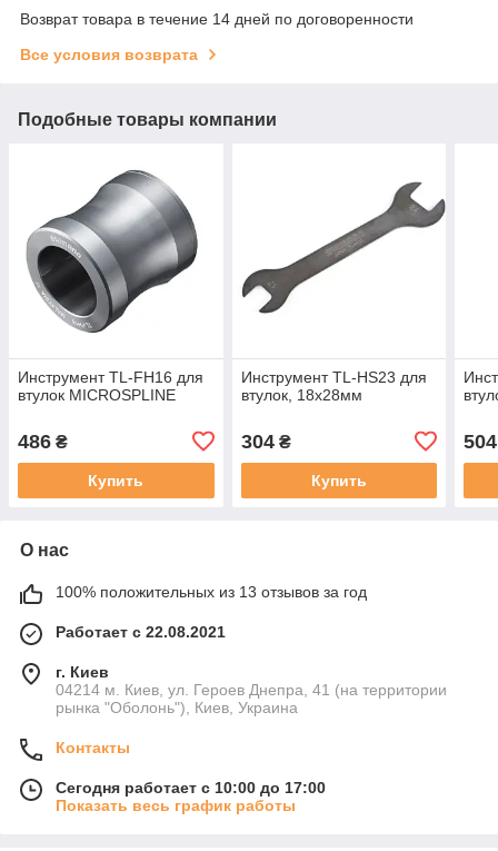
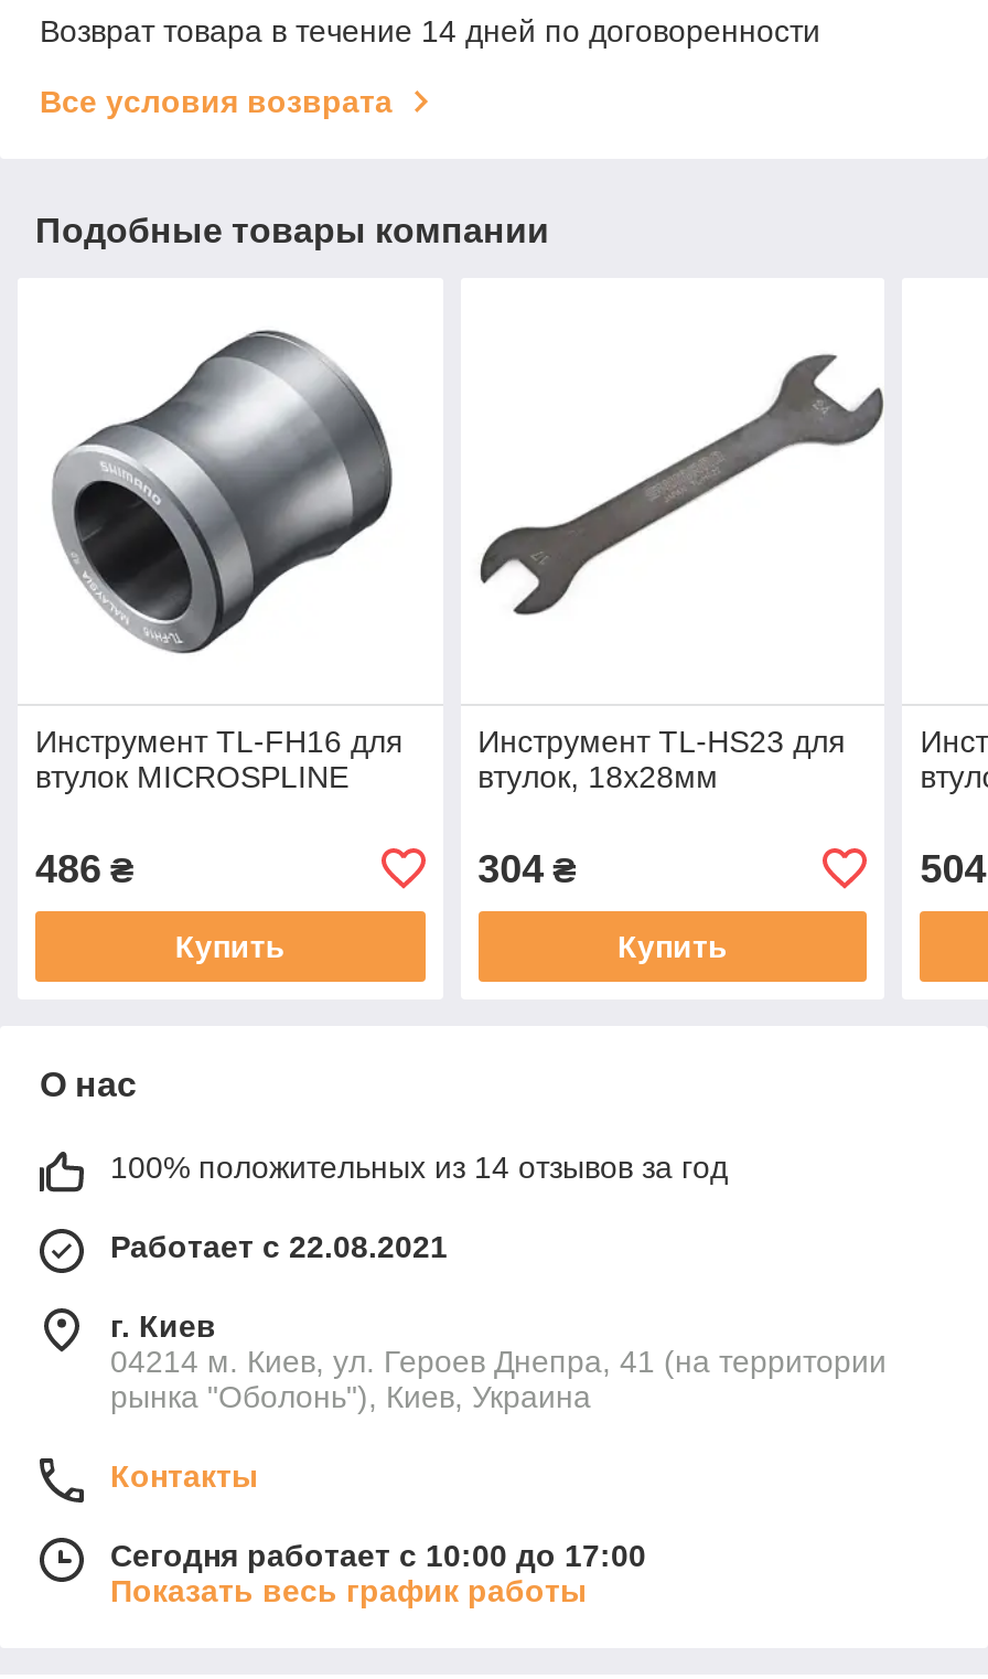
- 100% положительных из 13 отзывов за год
+ 100% положительных из 14 отзывов за год
